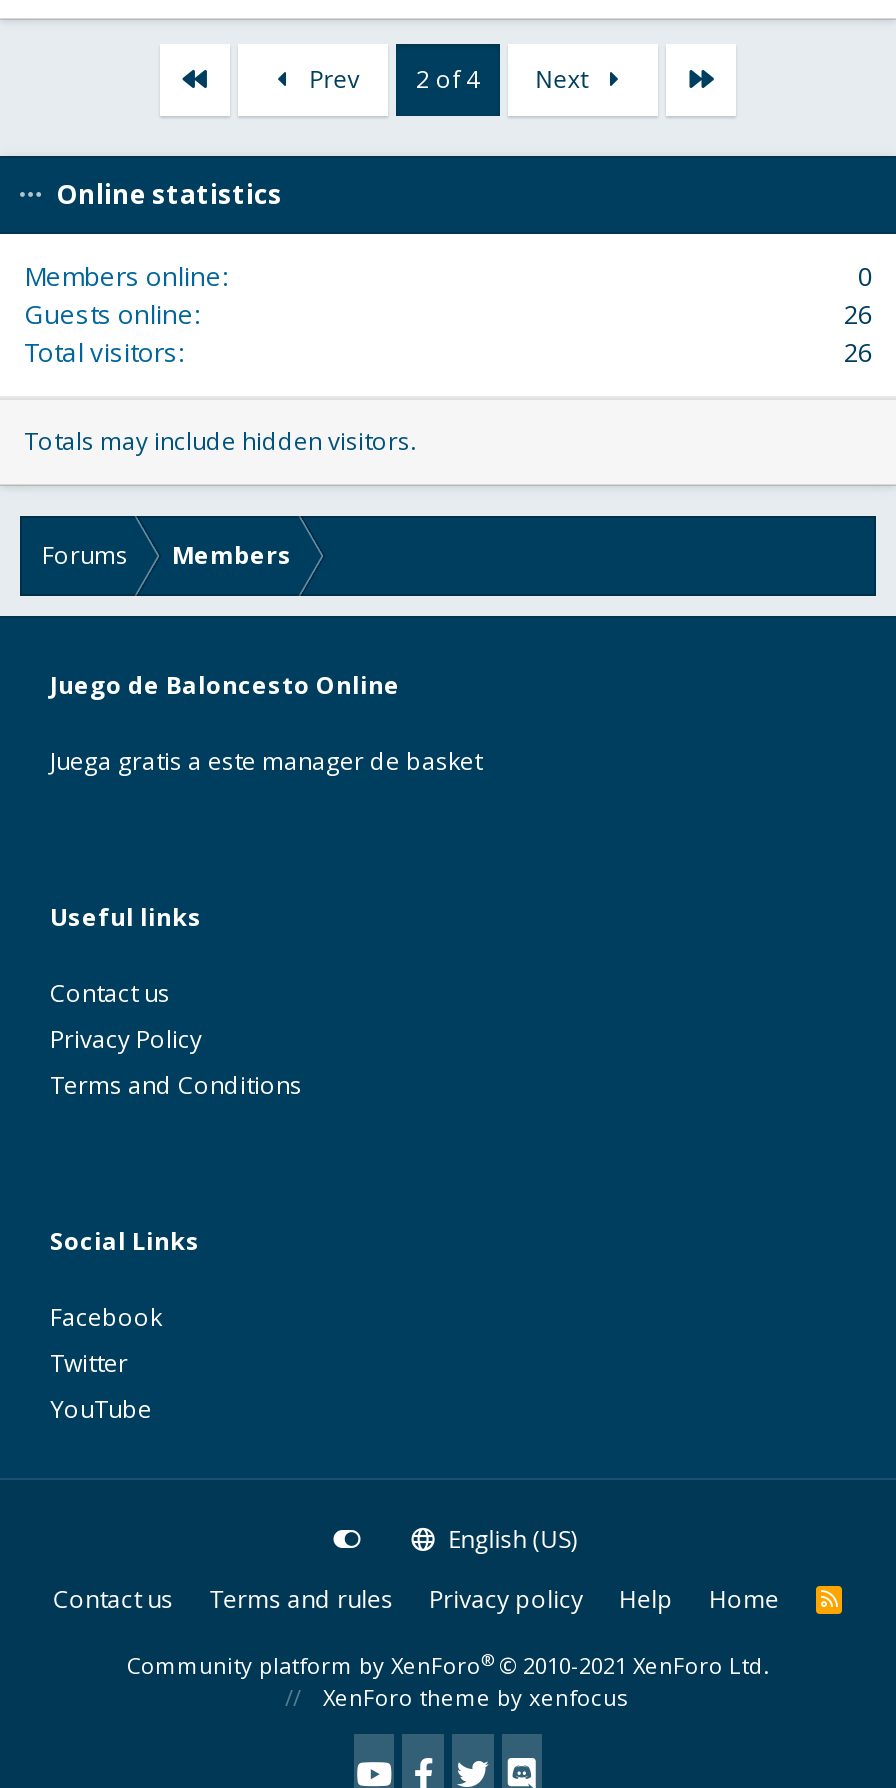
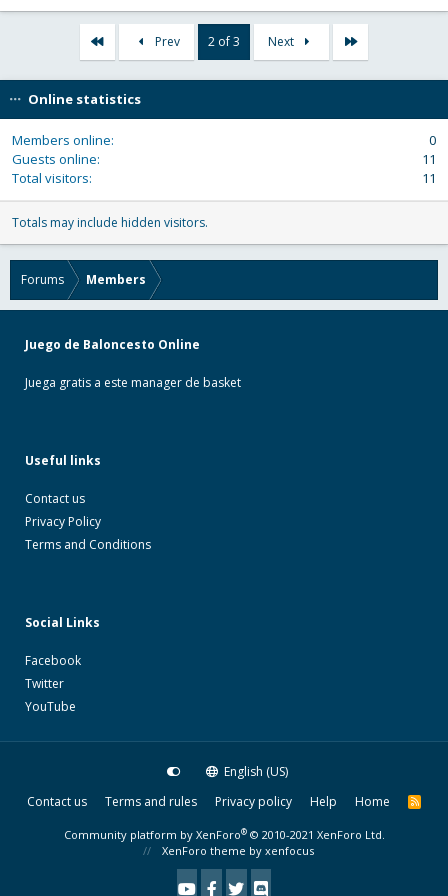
- 2 of 4
+ 2 of 3

- 26
+ 11

- 26
+ 11
